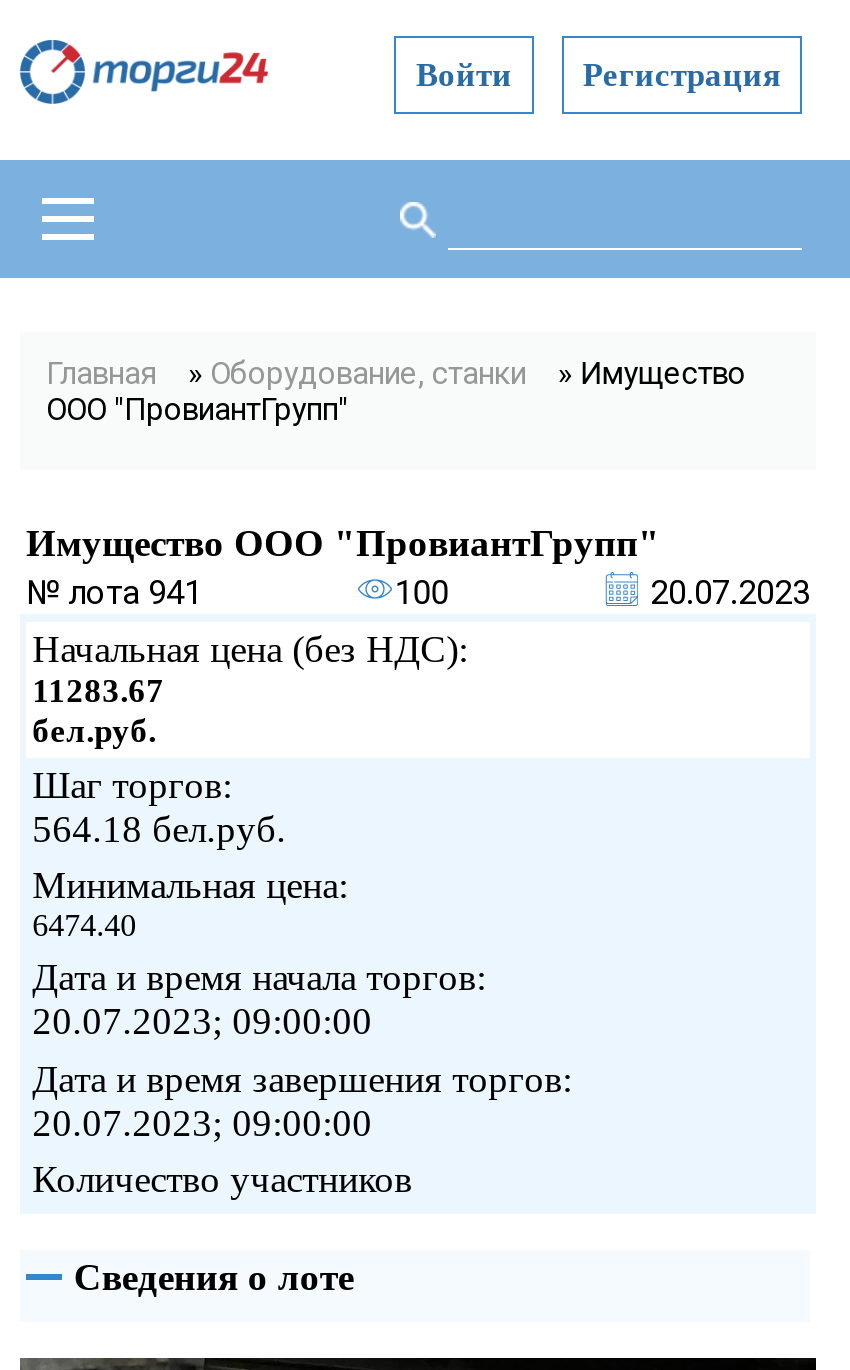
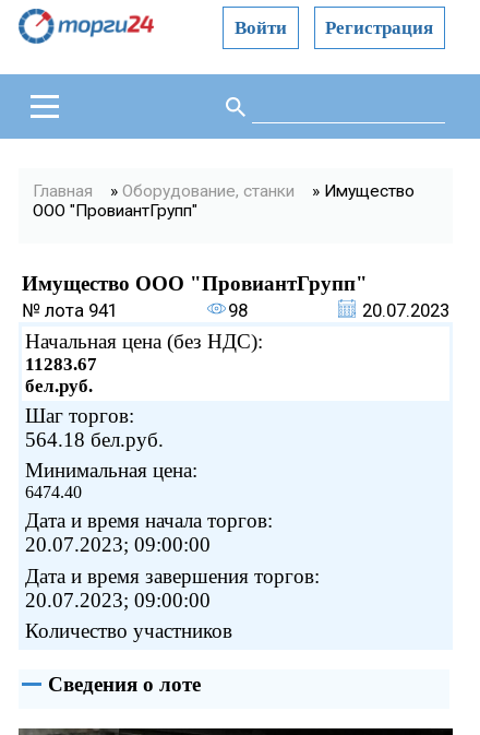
- 100
+ 98
